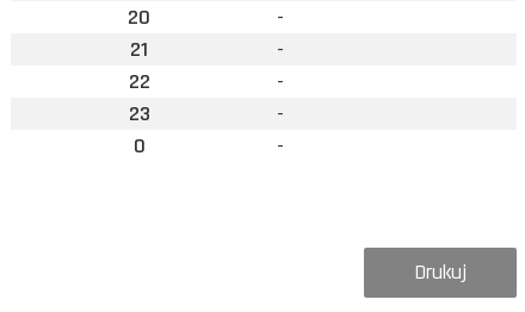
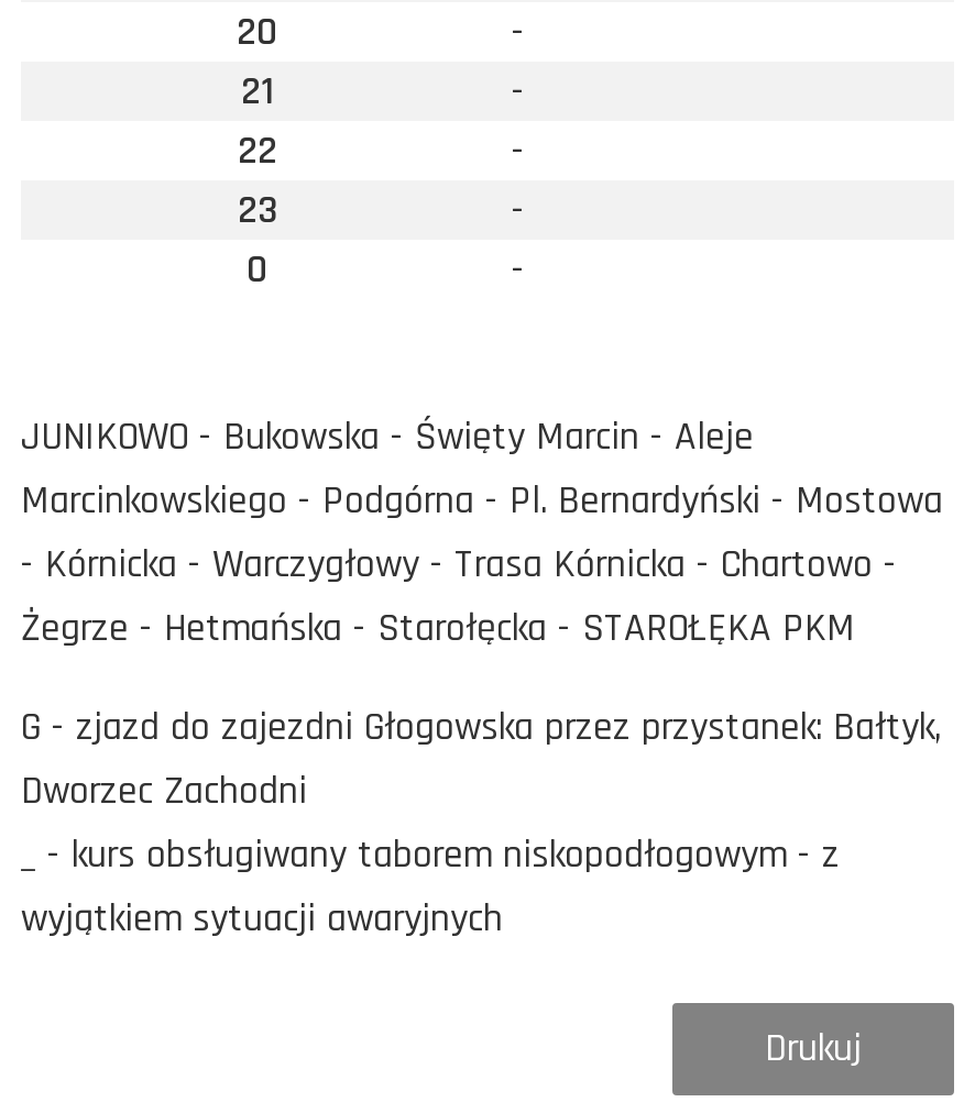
+ JUNIKOWO - Bukowska - Święty Marcin - Aleje
+ Marcinkowskiego - Podgórna - Pl. Bernardyński - Mostowa
+ - Kórnicka - Warczygłowy - Trasa Kórnicka - Chartowo -
+ Żegrze - Hetmańska - Starołęcka - STAROŁĘKA PKM
+ G - zjazd do zajezdni Głogowska przez przystanek: Bałtyk,
+ Dworzec Zachodni
+ _ - kurs obsługiwany taborem niskopodłogowym - z
+ wyjątkiem sytuacji awaryjnych
